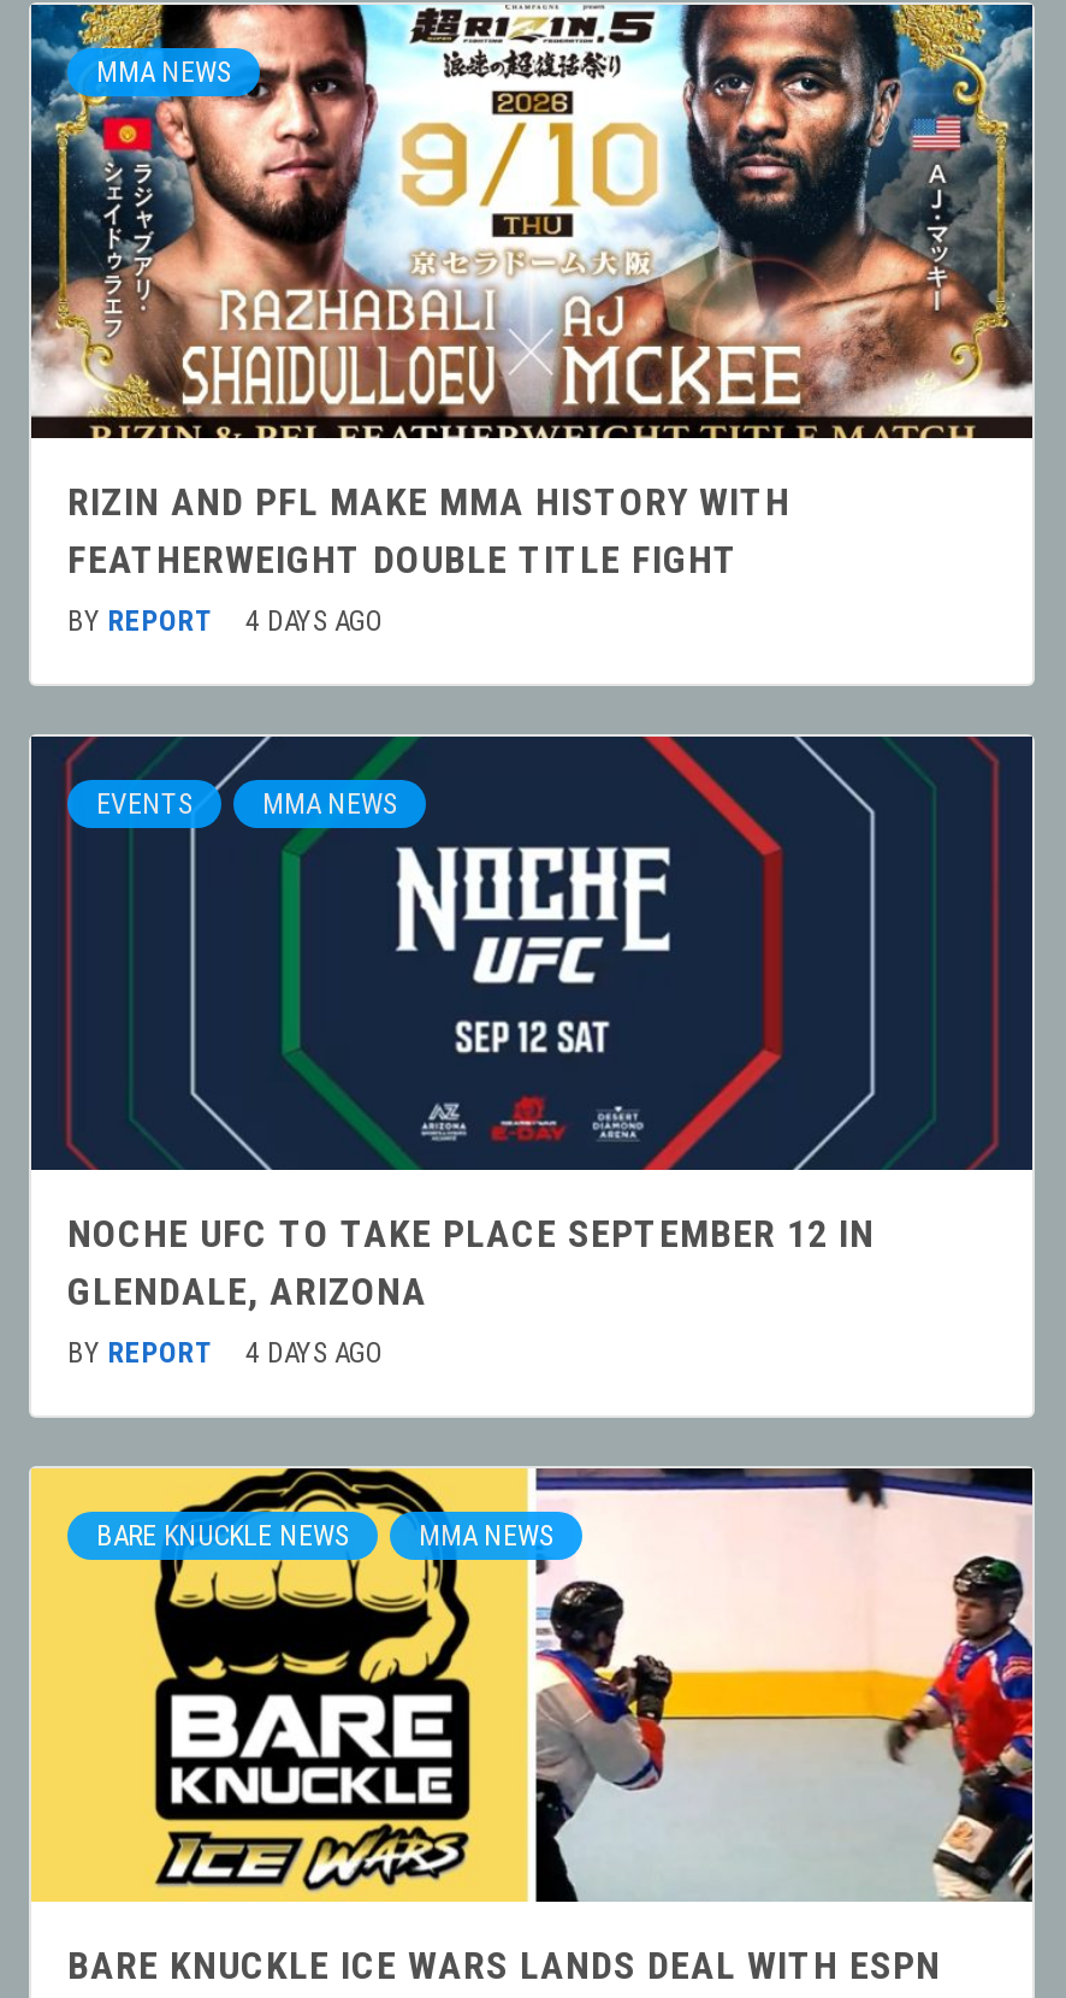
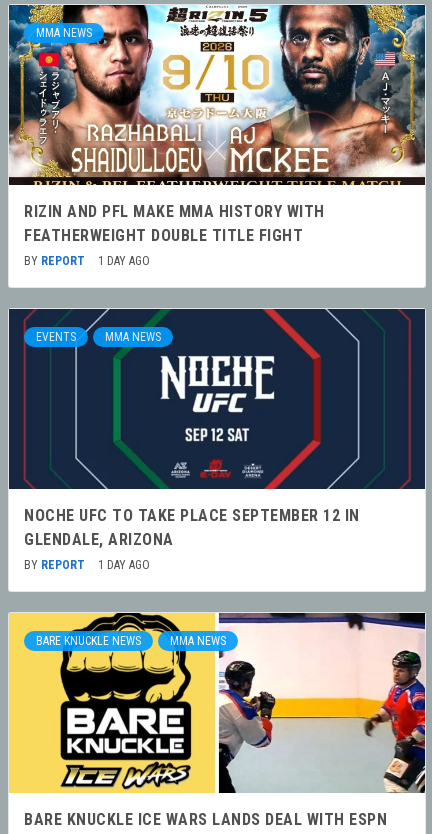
- BY REPORT 4 DAYS AGO
+ BY REPORT 1 DAY AGO

- BY REPORT 4 DAYS AGO
+ BY REPORT 1 DAY AGO
